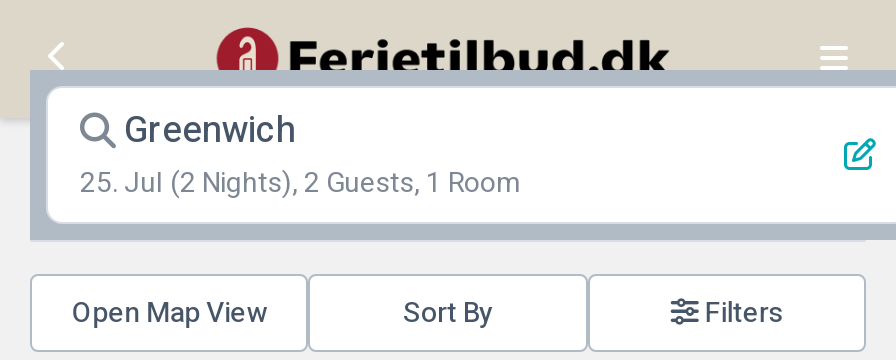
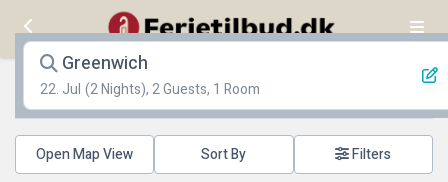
- 25. Jul (2 Nights), 2 Guests, 1 Room
+ 22. Jul (2 Nights), 2 Guests, 1 Room
